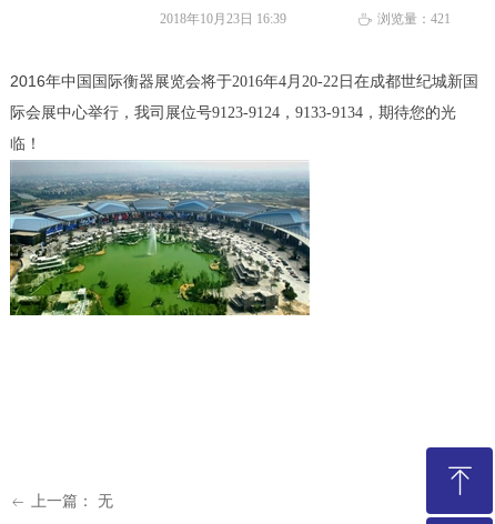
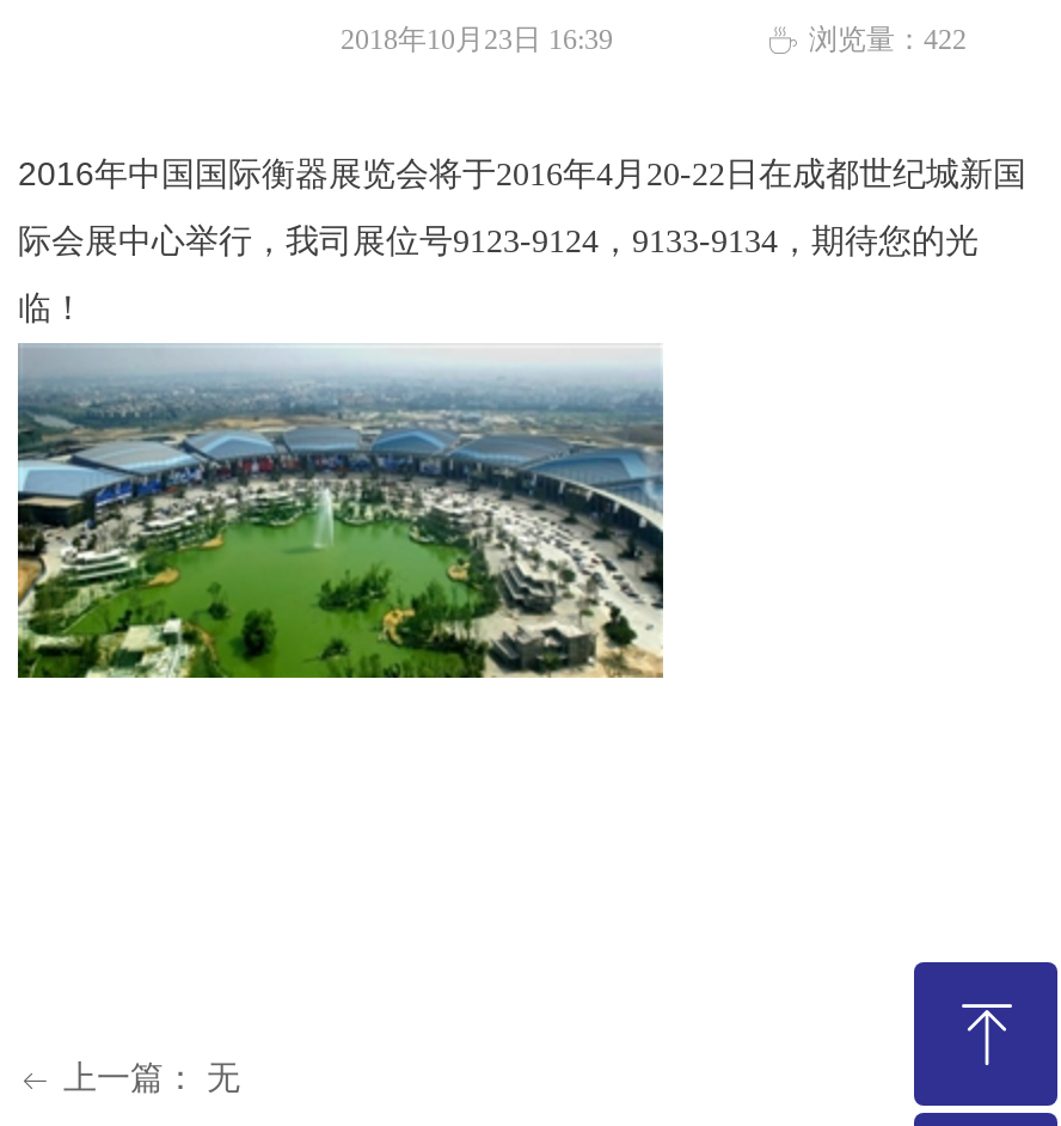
- ꄘ 浏览量：421
+ ꄘ 浏览量：422
